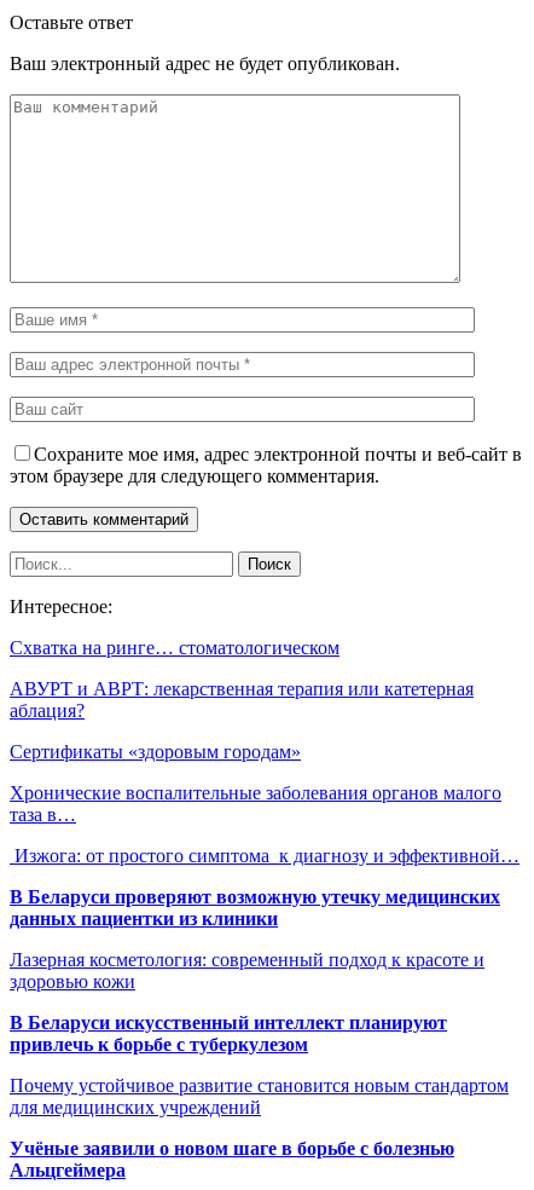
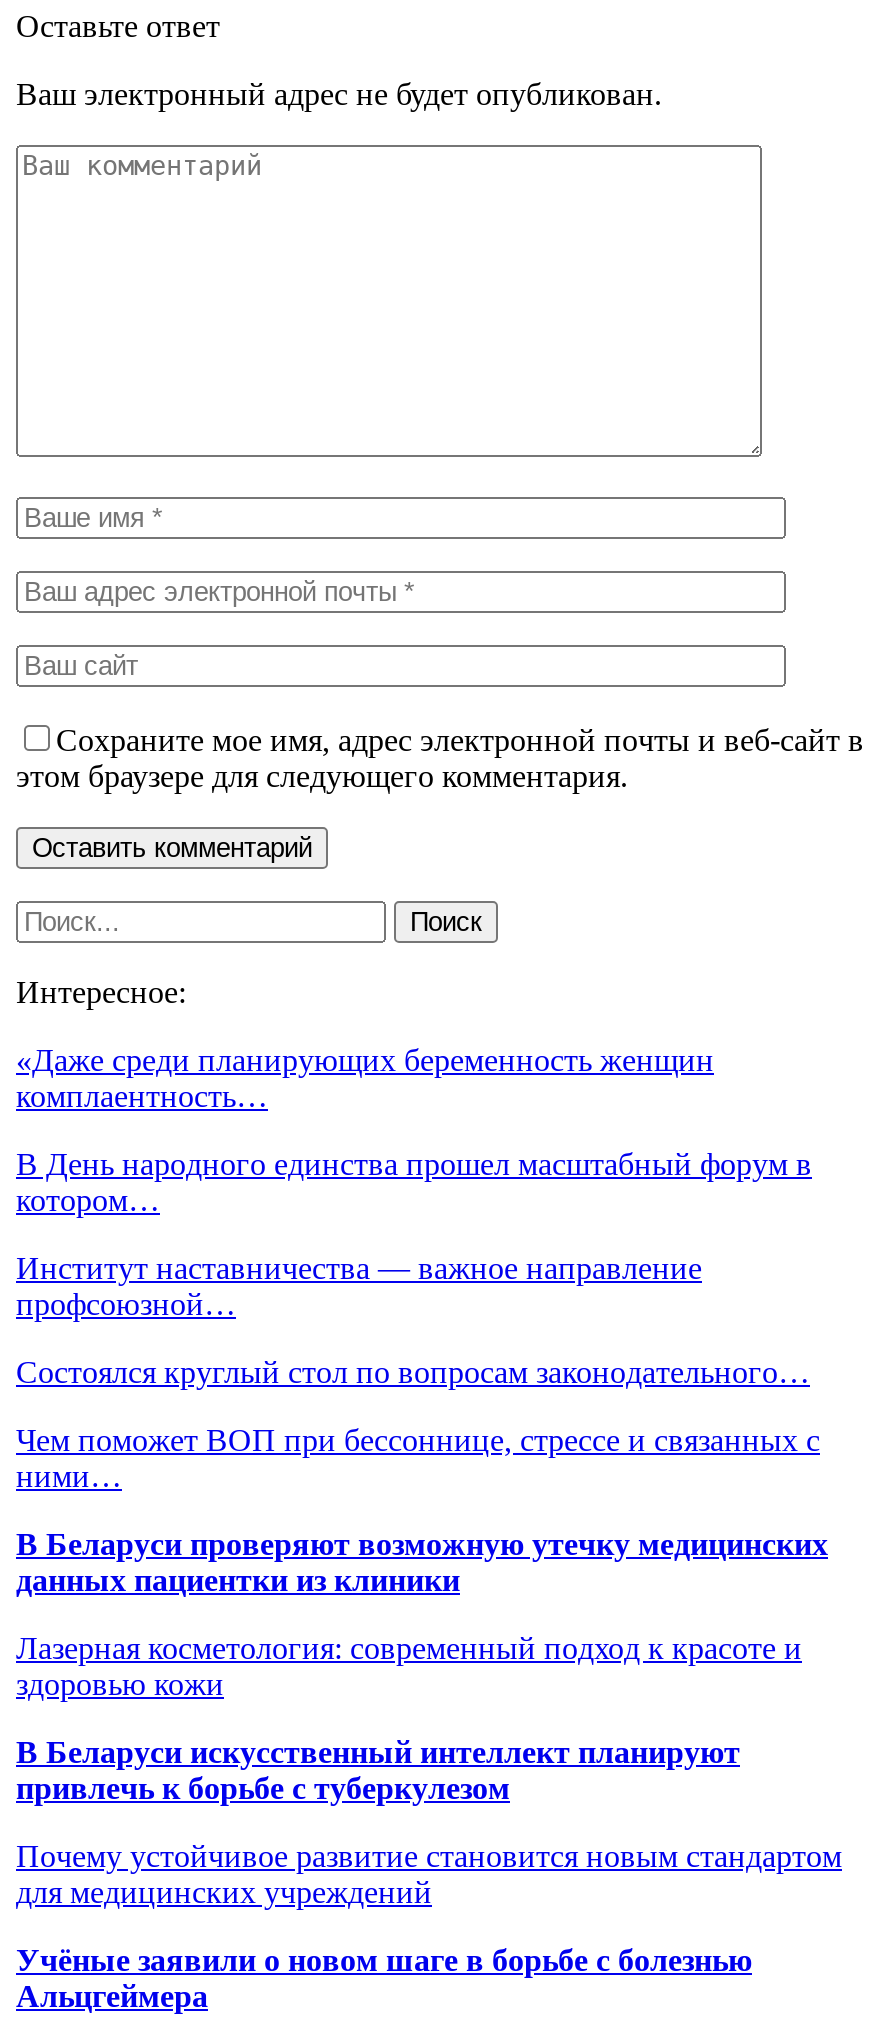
- Схватка на ринге… стоматологическом
+ «Даже среди планирующих беременность женщин
+ комплаентность…

- АВУРТ и АВРТ: лекарственная терапия или катетерная
- аблация?
+ В День народного единства прошел масштабный форум в
+ котором…

- Сертификаты «здоровым городам»
+ Институт наставничества — важное направление
+ профсоюзной…

- Хронические воспалительные заболевания органов малого
- таза в…
+ Состоялся круглый стол по вопросам законодательного…

- Изжога: от простого симптома к диагнозу и эффективной…
+ Чем поможет ВОП при бессоннице, стрессе и связанных с
+ ними…
